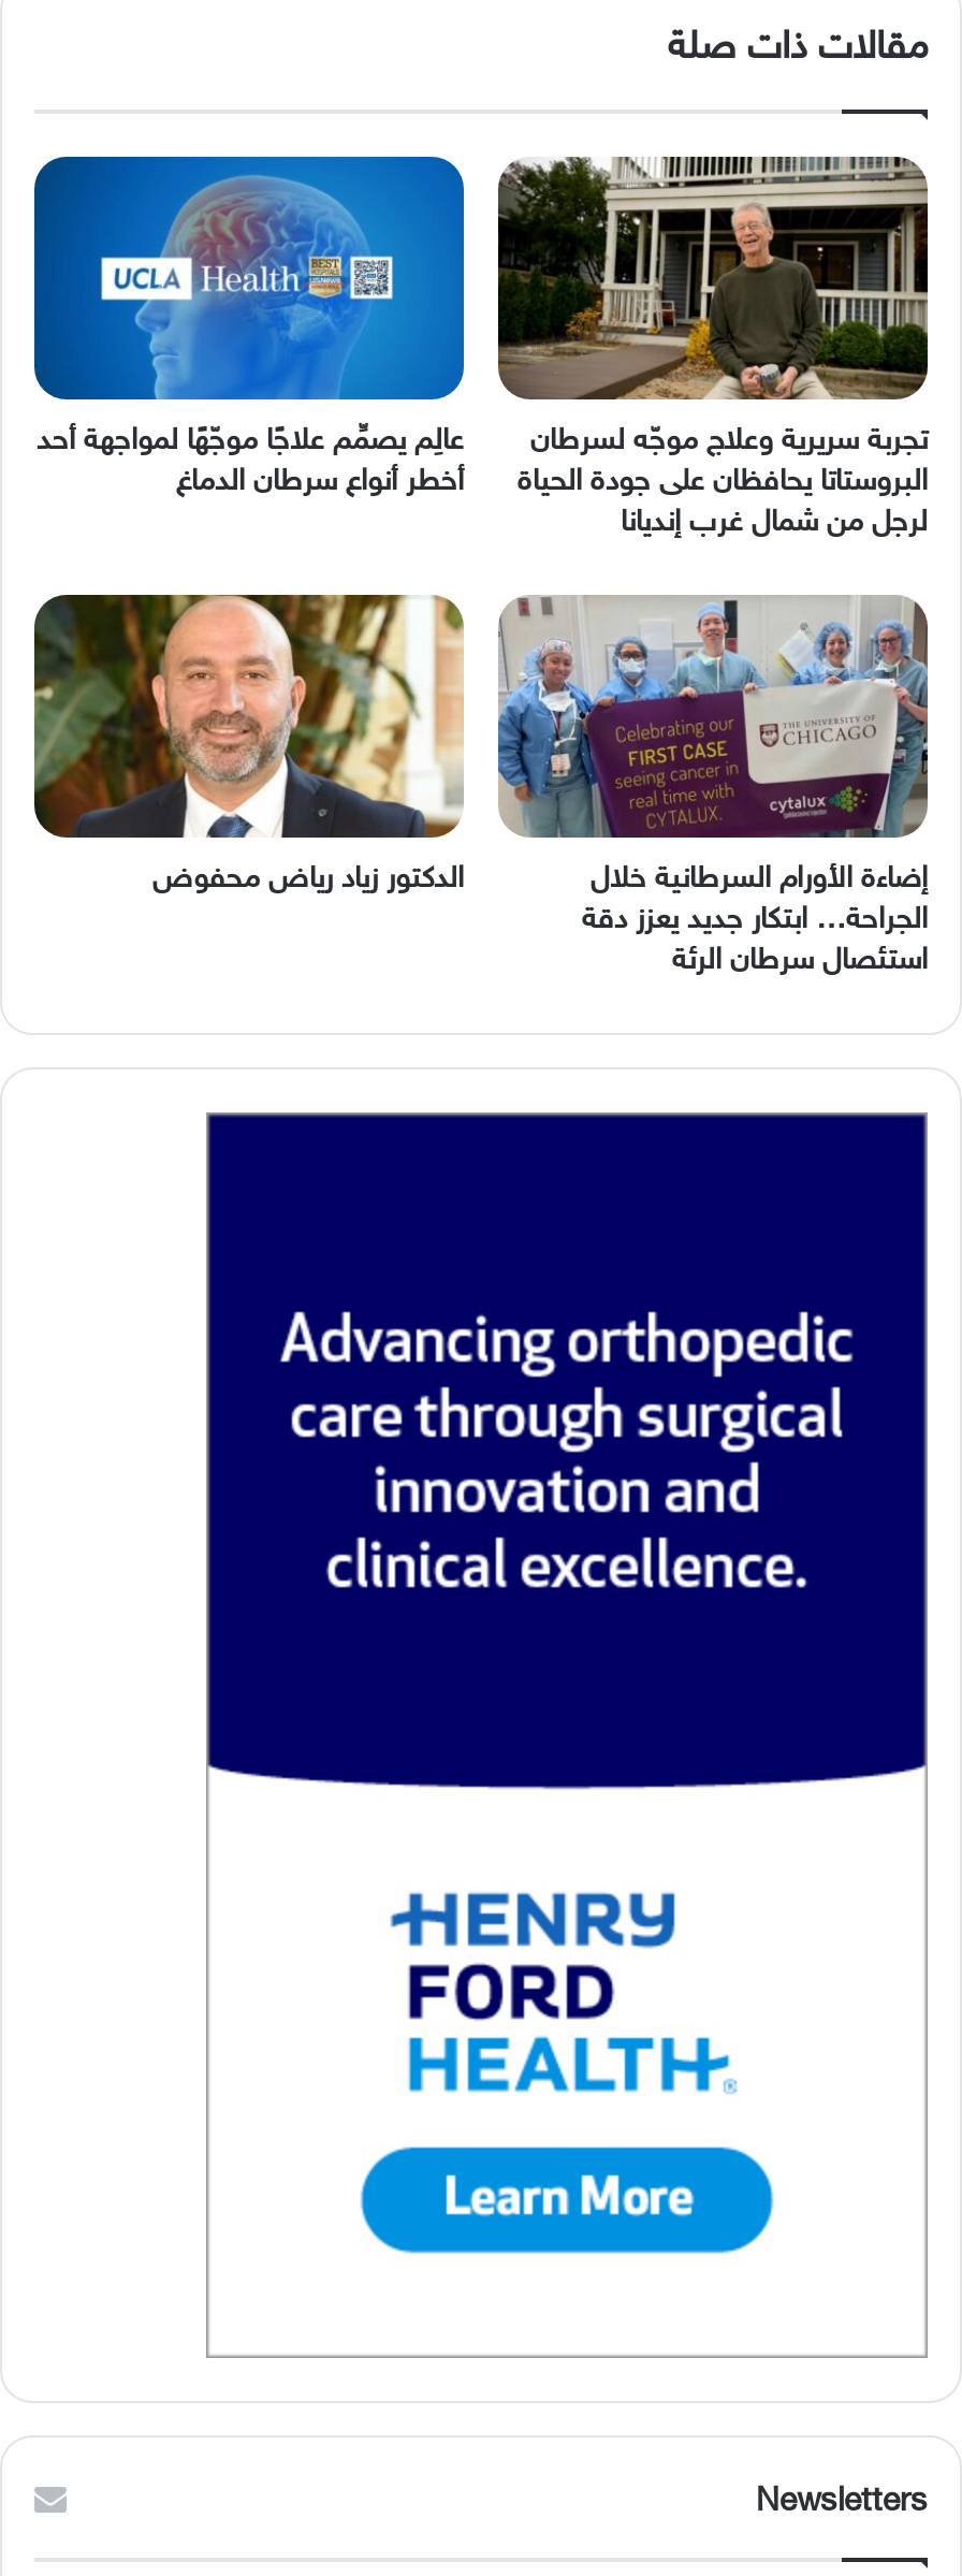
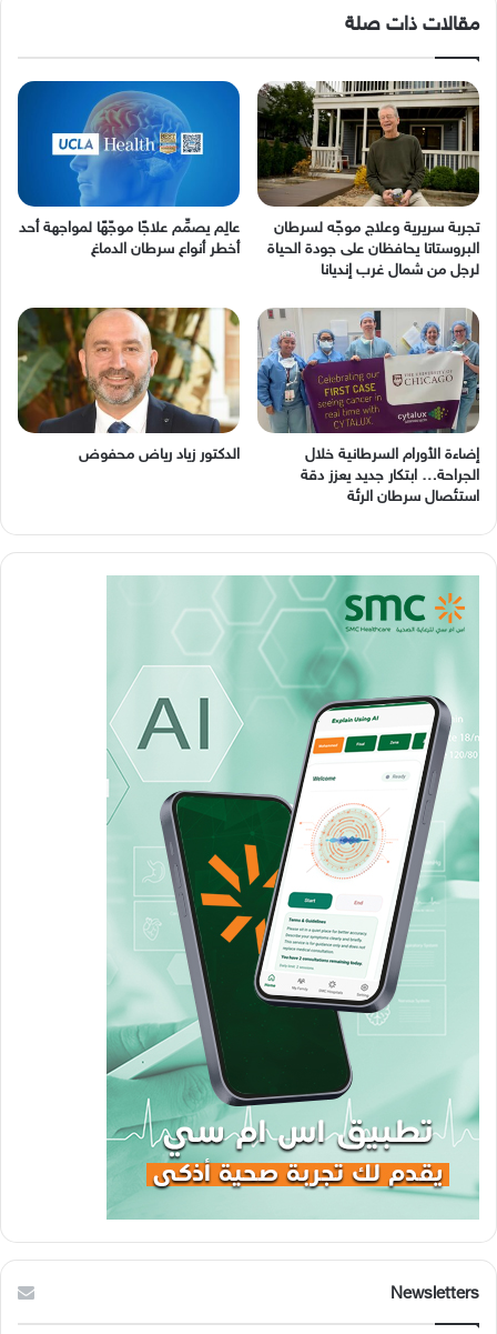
- [image]
+ [image]
